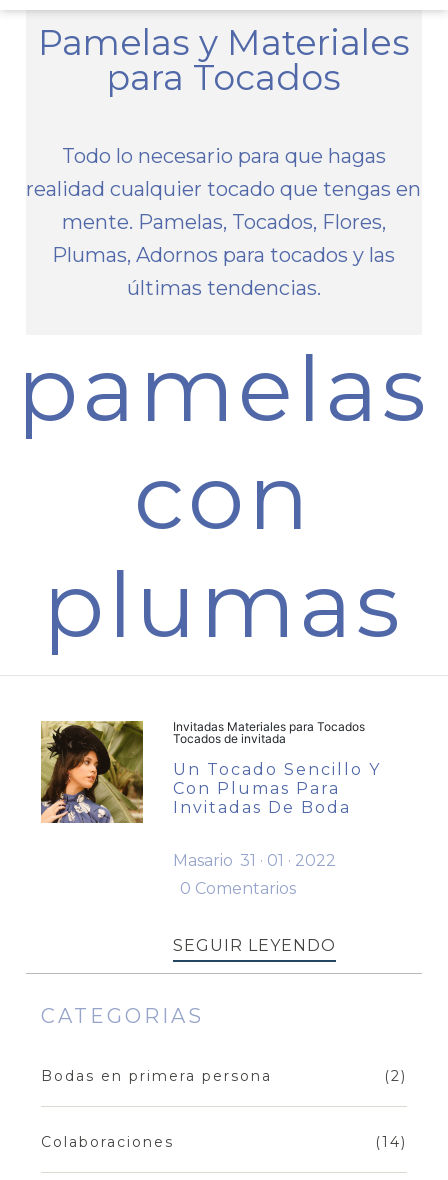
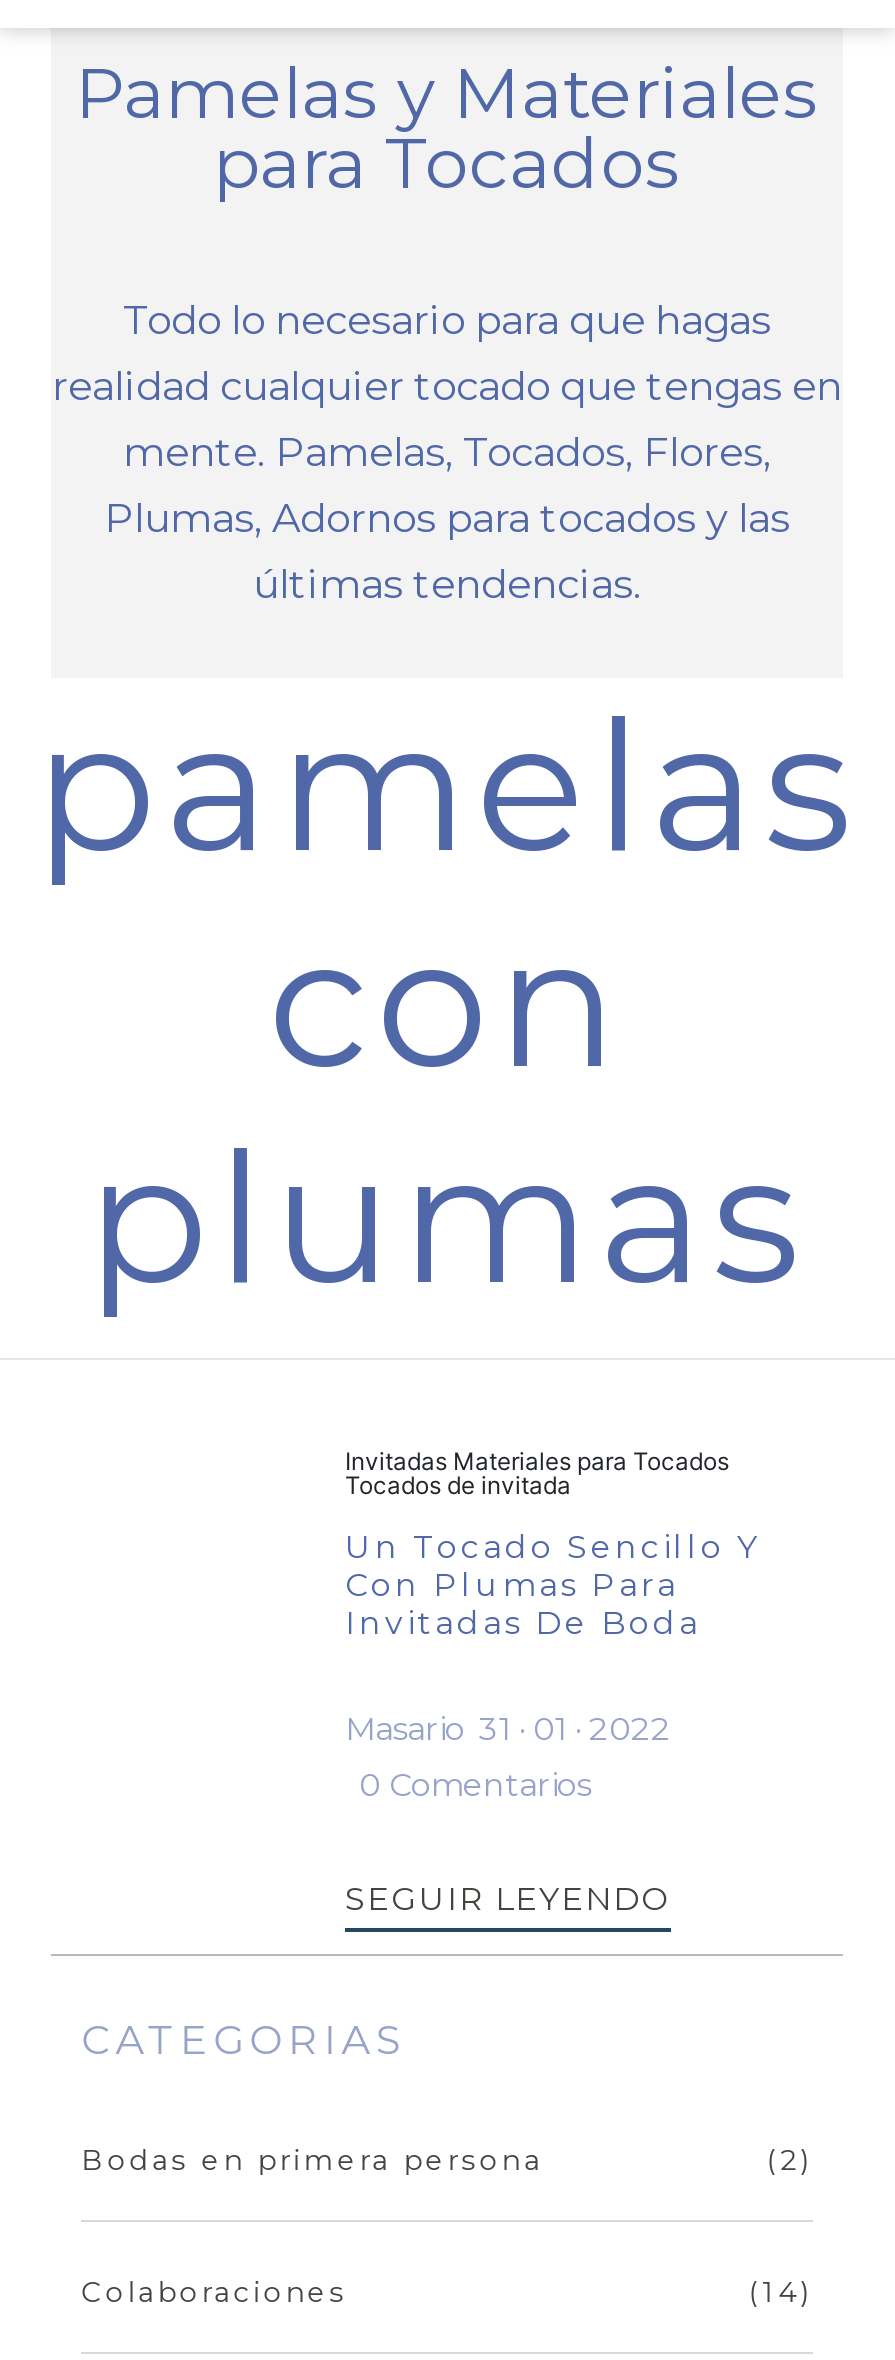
- [image]
